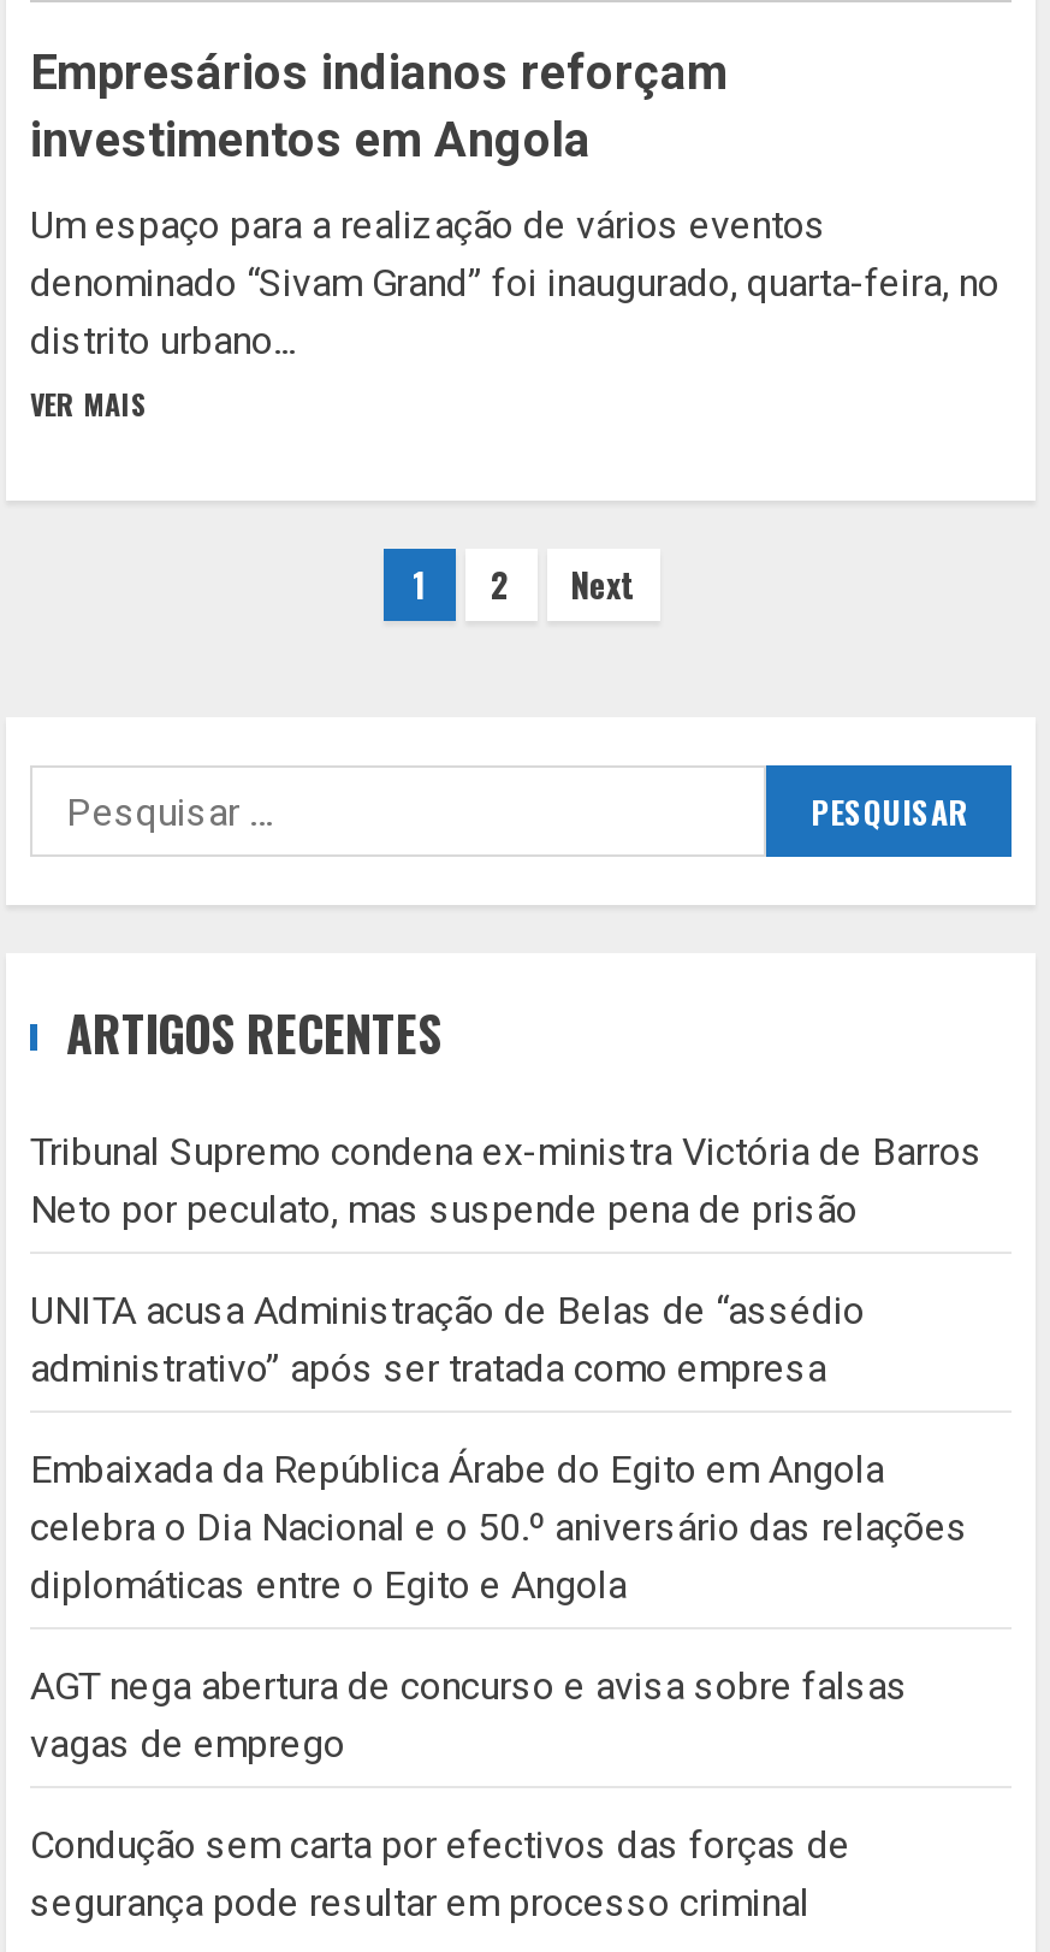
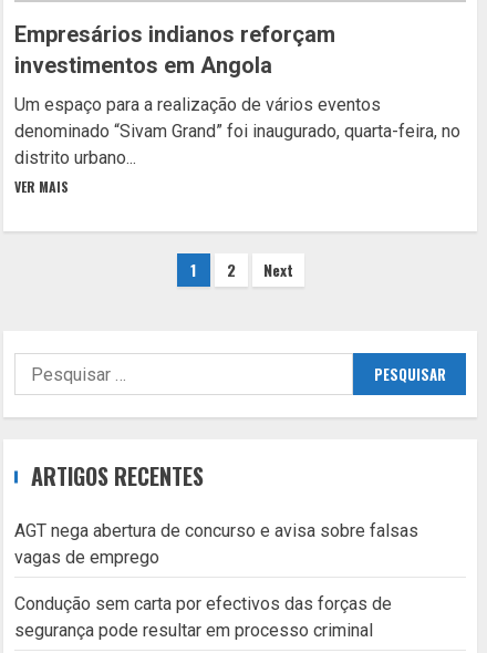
- Tribunal Supremo condena ex-ministra Victória de Barros
- Neto por peculato, mas suspende pena de prisão
- UNITA acusa Administração de Belas de “assédio
- administrativo” após ser tratada como empresa
- Embaixada da República Árabe do Egito em Angola
- celebra o Dia Nacional e o 50.º aniversário das relações
- diplomáticas entre o Egito e Angola
